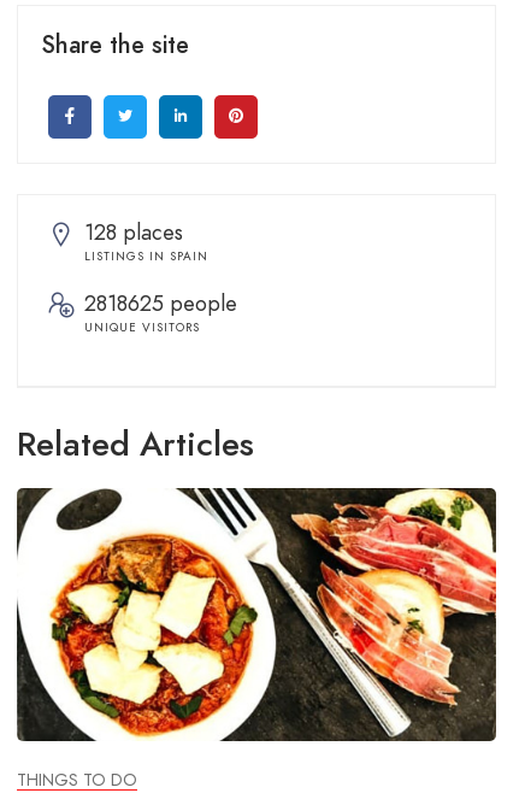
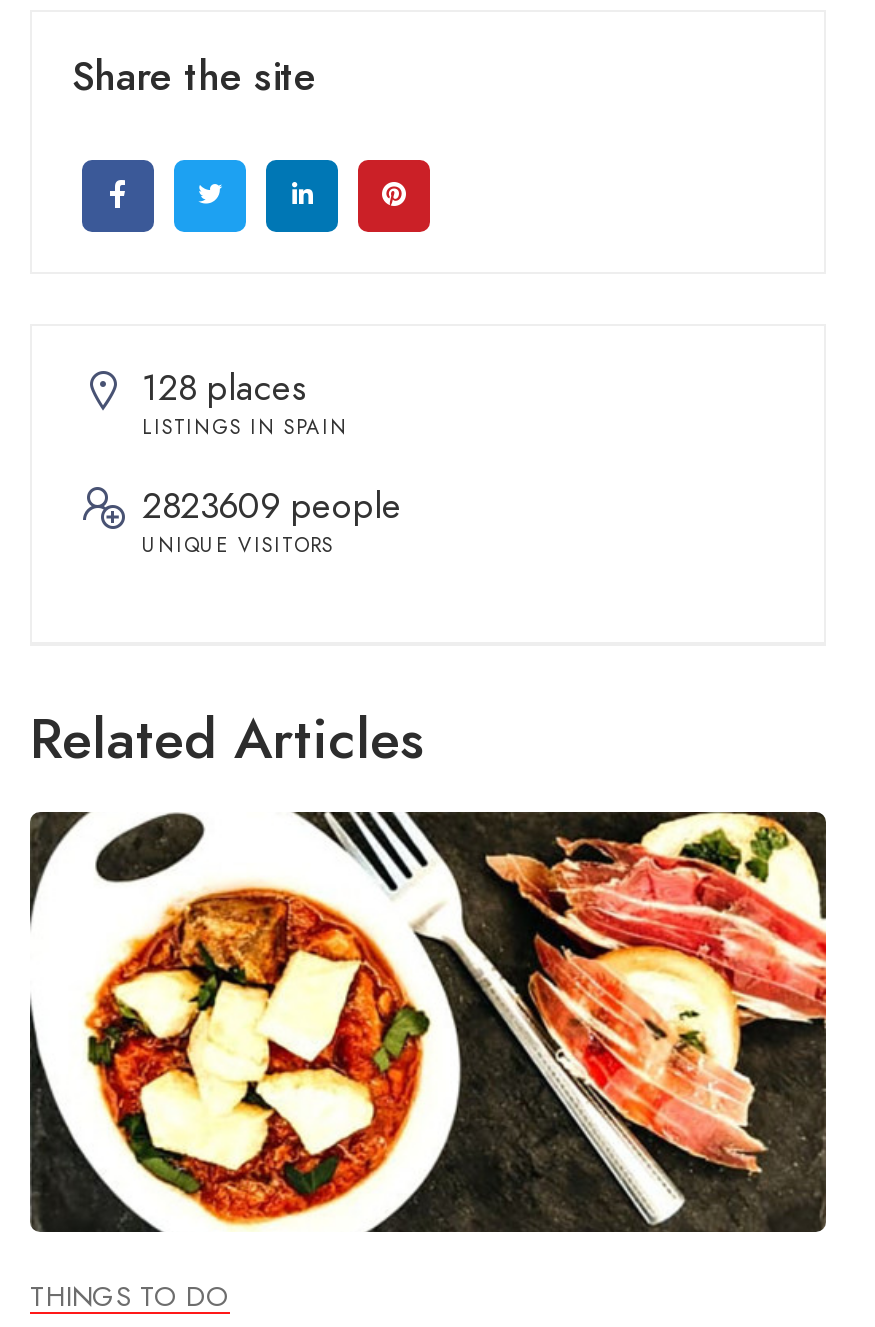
- 2818625 people
+ 2823609 people
